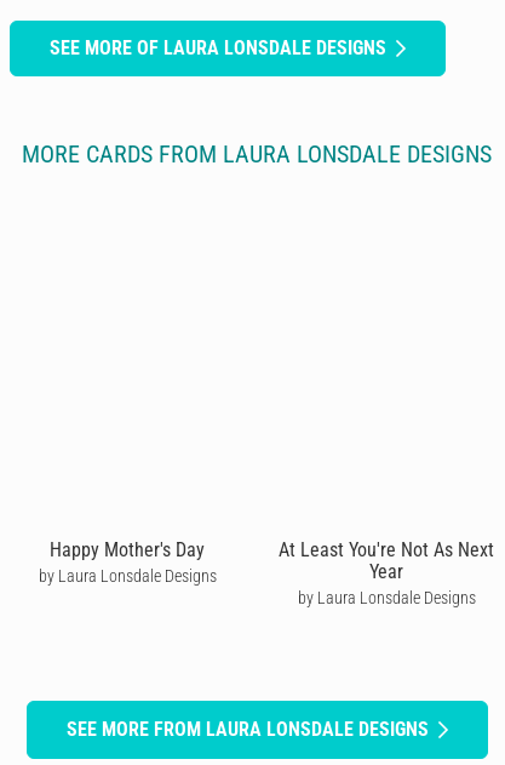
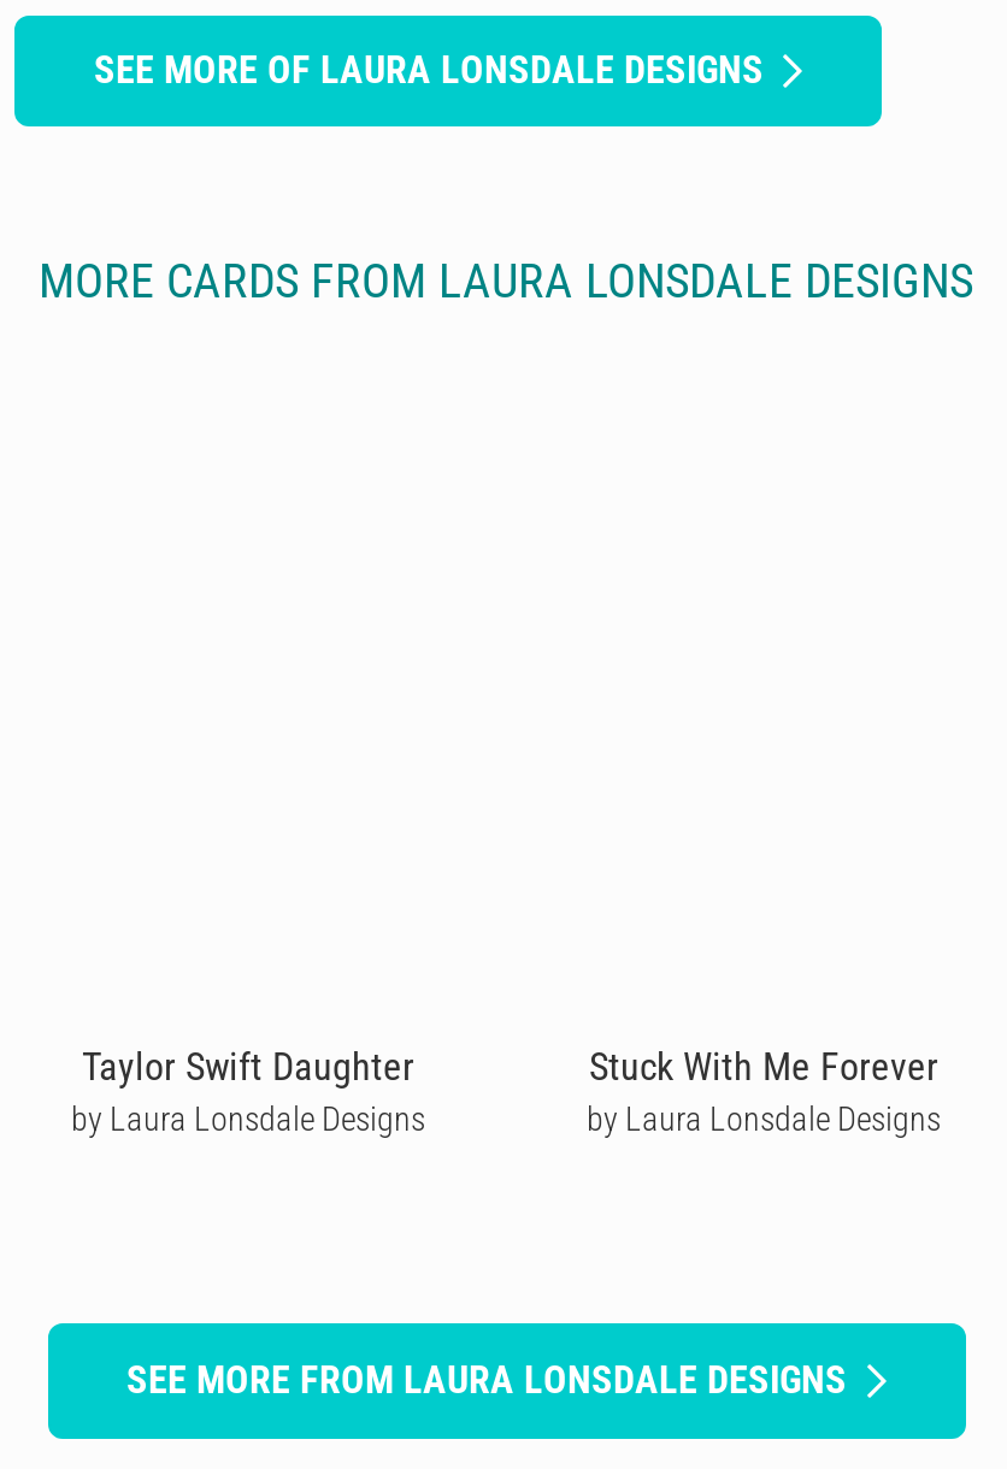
- Happy Mother's Day
+ Taylor Swift Daughter

- At Least You're Not As Next
- Year
+ Stuck With Me Forever
